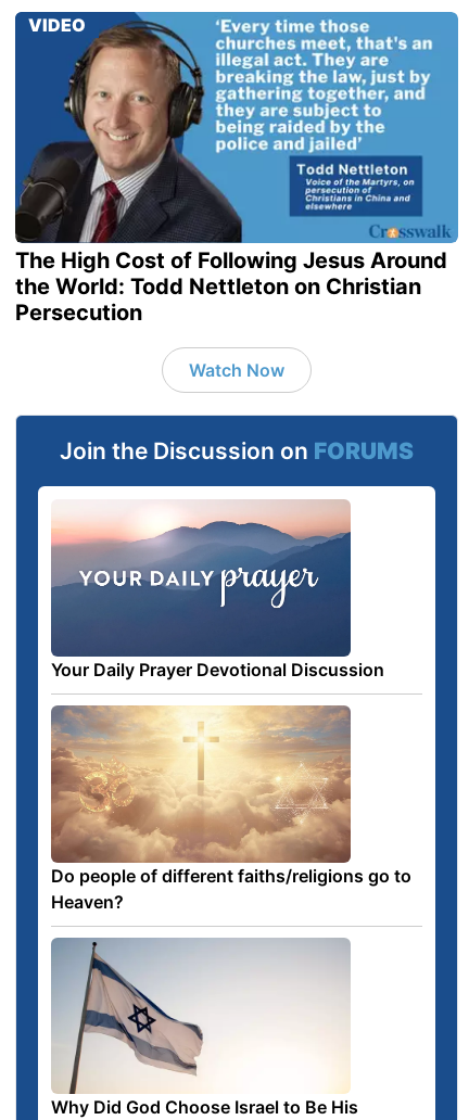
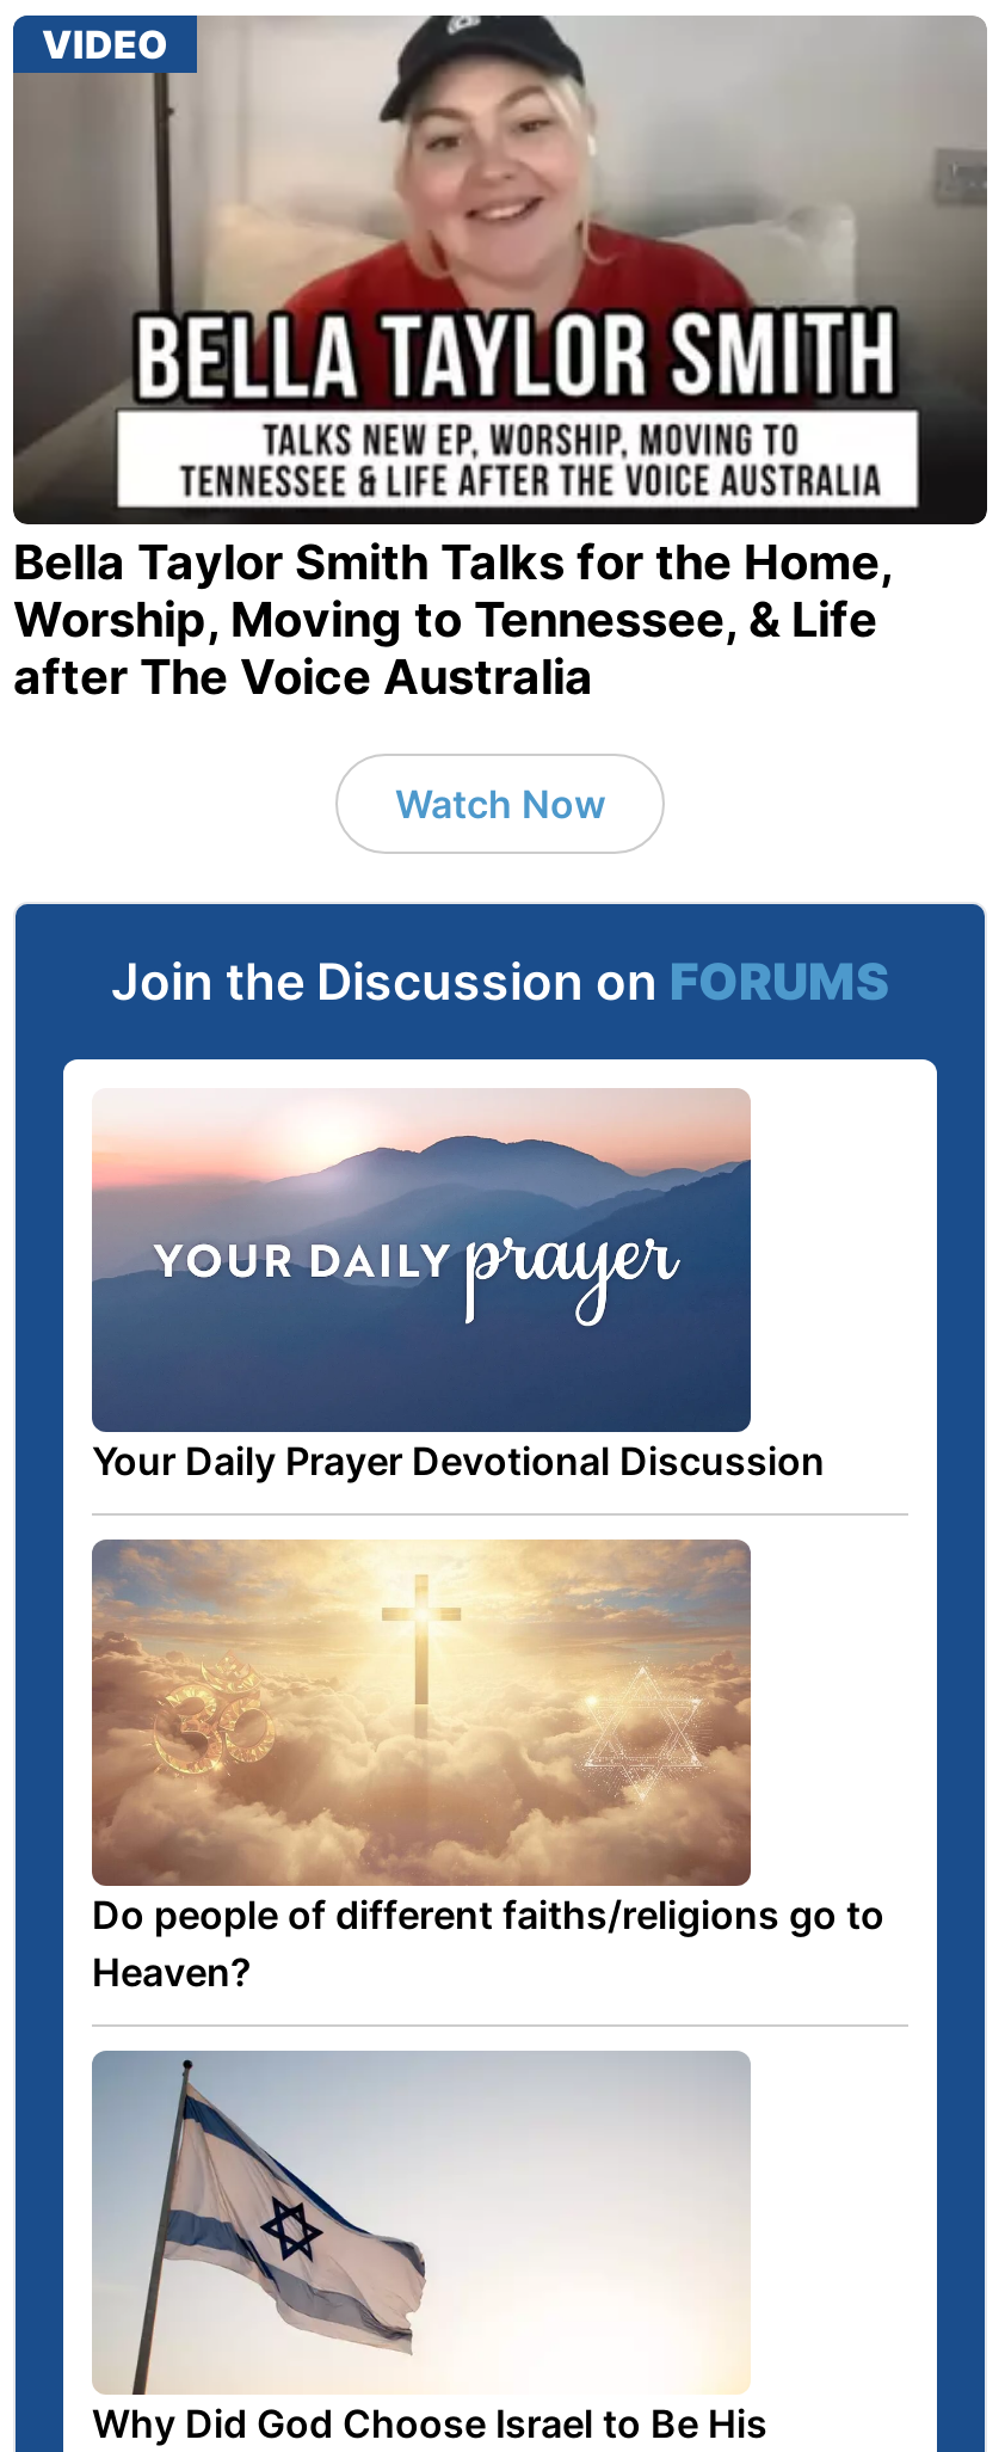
- [image]
- The High Cost of Following Jesus Around
- the World: Todd Nettleton on Christian
- Persecution
+ [image]
+ Bella Taylor Smith Talks for the Home,
+ Worship, Moving to Tennessee, & Life
+ after The Voice Australia
